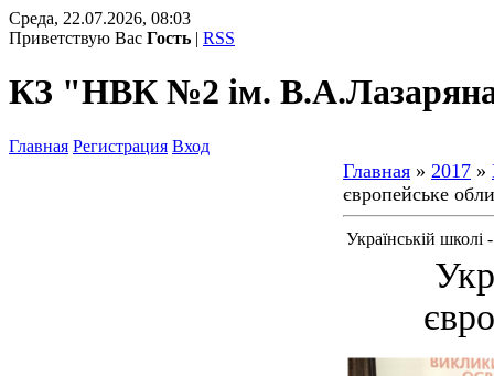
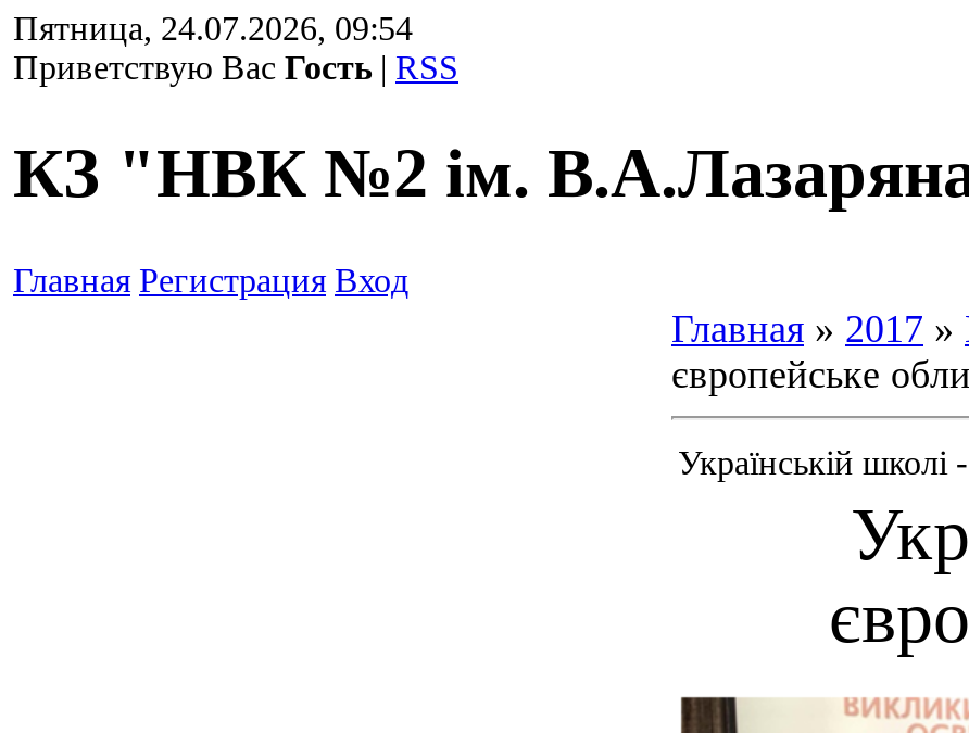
- Среда, 22.07.2026, 08:03
+ Пятница, 24.07.2026, 09:54
